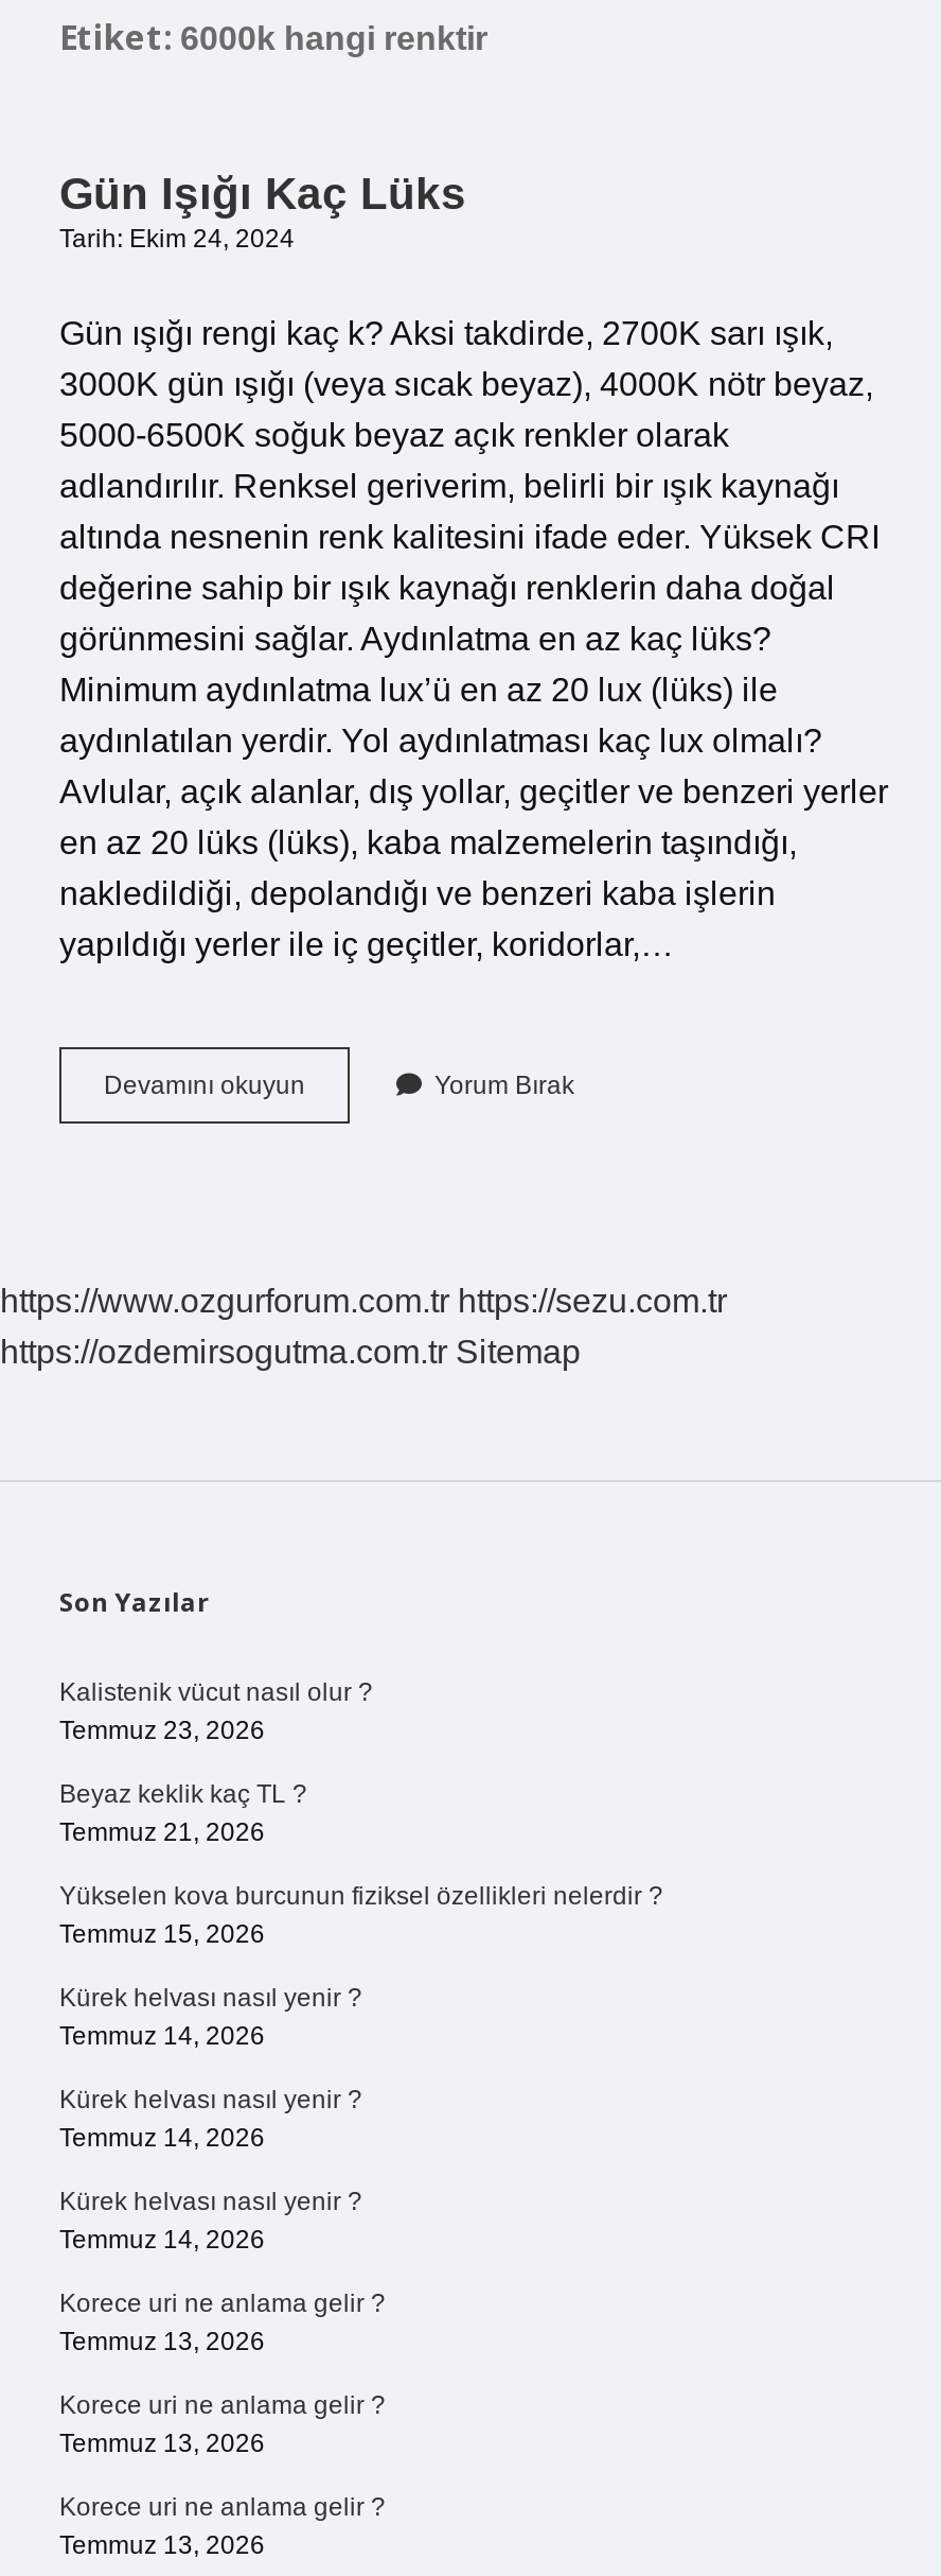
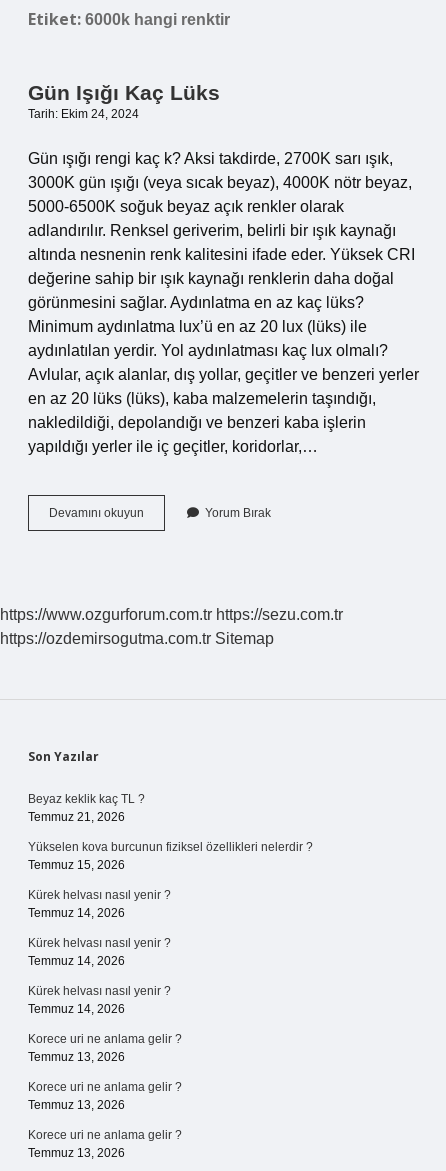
- Kalistenik vücut nasıl olur ?
- Temmuz 23, 2026
